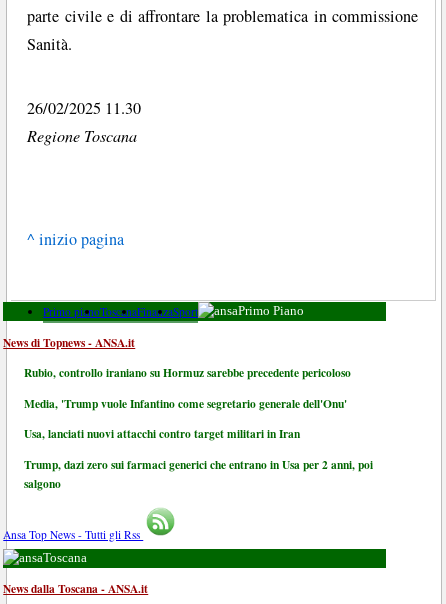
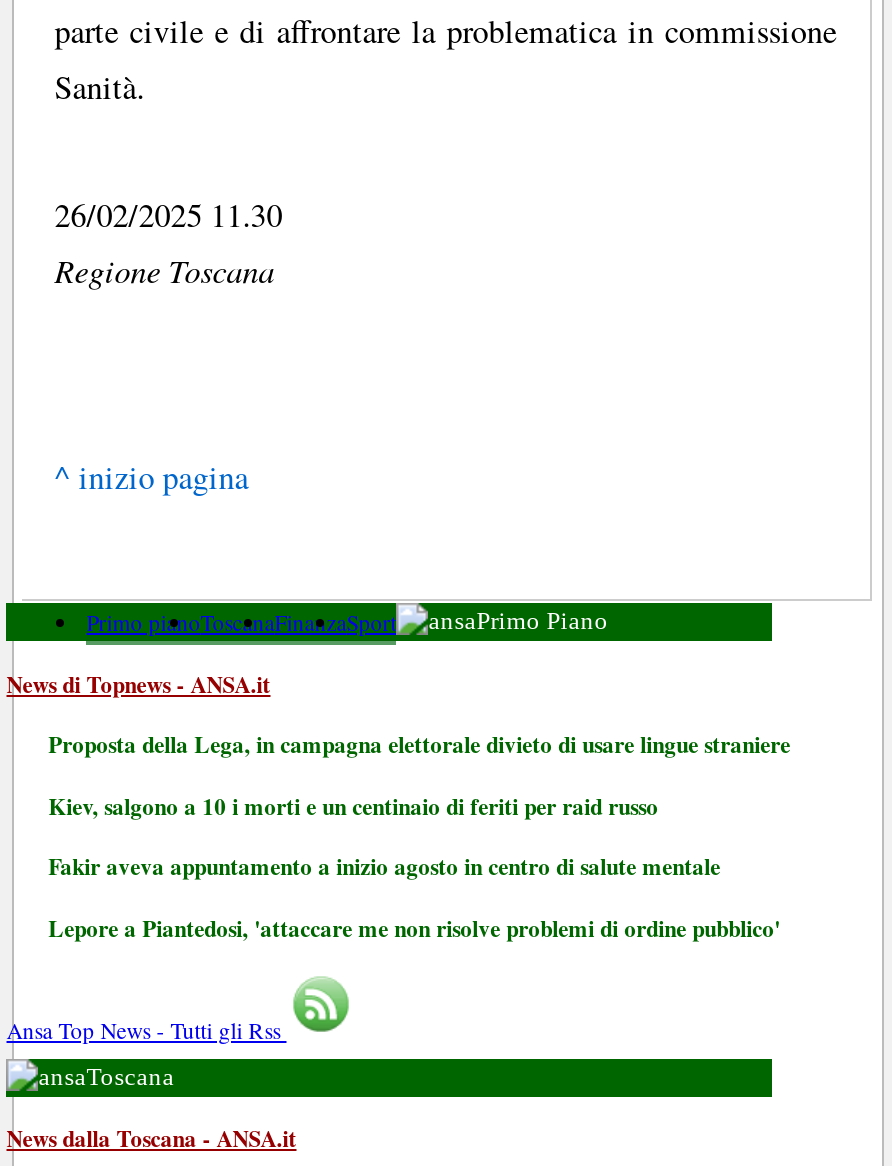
- Rubio, controllo iraniano su Hormuz sarebbe precedente pericoloso
+ Proposta della Lega, in campagna elettorale divieto di usare lingue straniere

- Media, 'Trump vuole Infantino come segretario generale dell'Onu'
+ Kiev, salgono a 10 i morti e un centinaio di feriti per raid russo

- Usa, lanciati nuovi attacchi contro target militari in Iran
+ Fakir aveva appuntamento a inizio agosto in centro di salute mentale

- Trump, dazi zero sui farmaci generici che entrano in Usa per 2 anni, poi
- salgono
+ Lepore a Piantedosi, 'attaccare me non risolve problemi di ordine pubblico'
